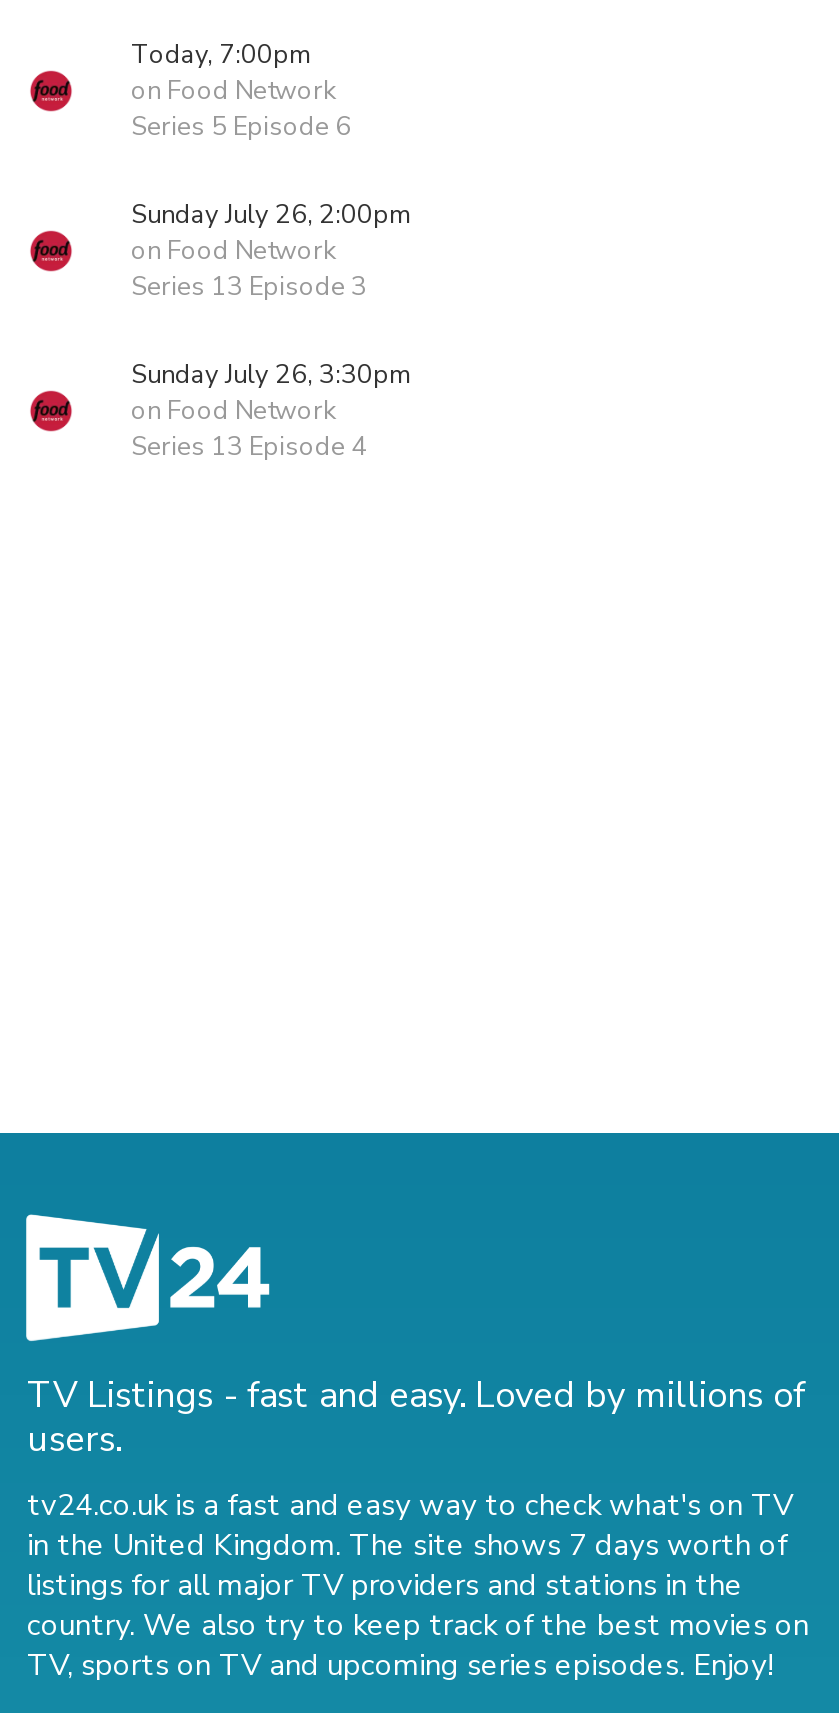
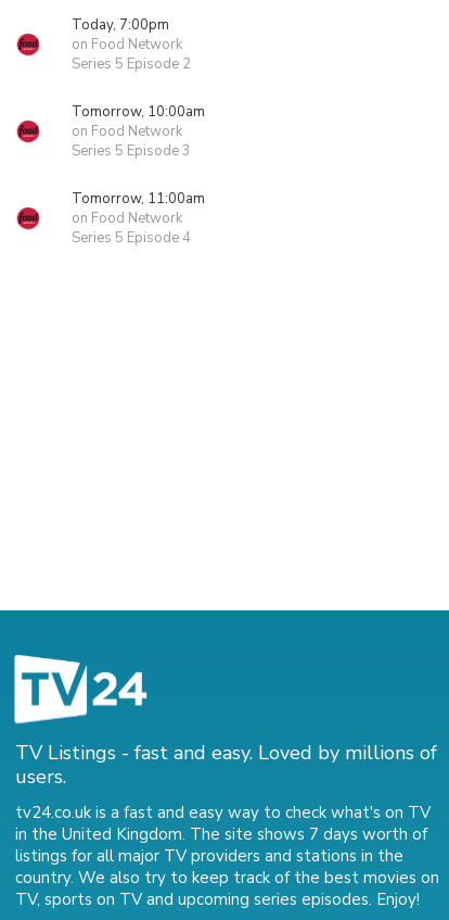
- Series 5 Episode 6
+ Series 5 Episode 2

- Sunday July 26, 2:00pm
+ Tomorrow, 10:00am

- Series 13 Episode 3
+ Series 5 Episode 3

- Sunday July 26, 3:30pm
+ Tomorrow, 11:00am

- Series 13 Episode 4
+ Series 5 Episode 4
